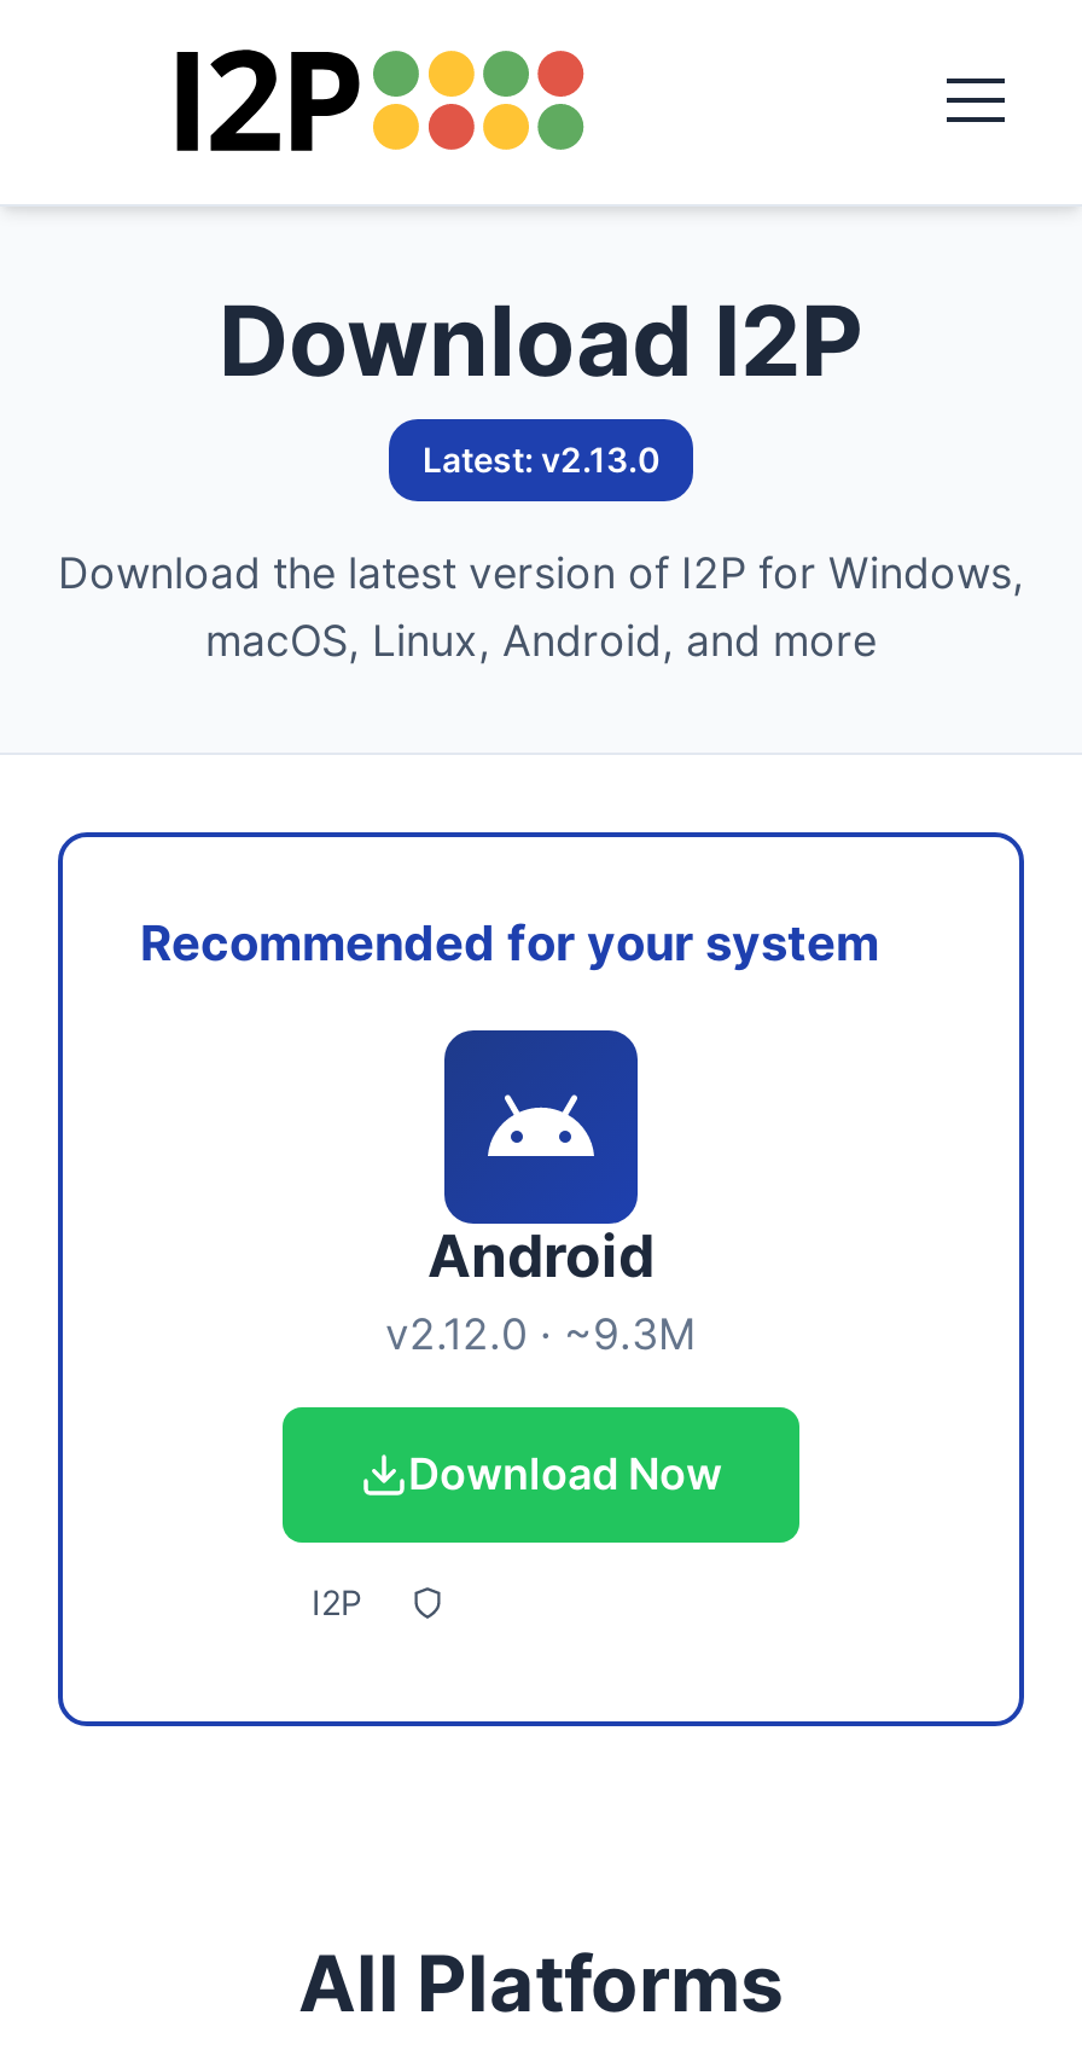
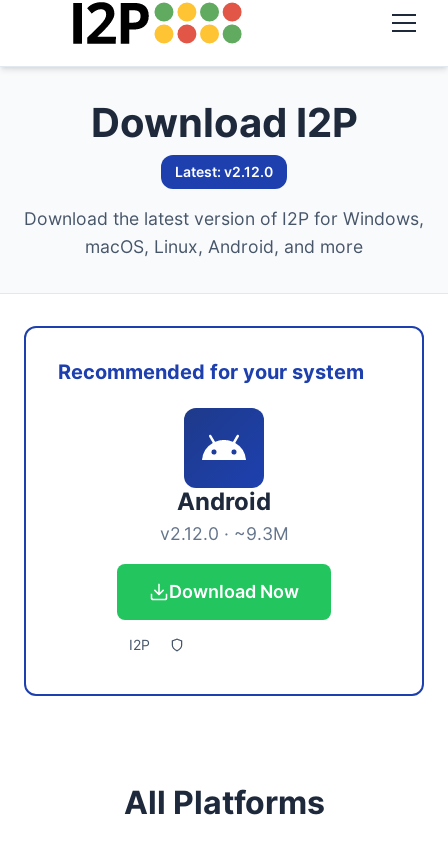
- Latest: v2.13.0
+ Latest: v2.12.0
